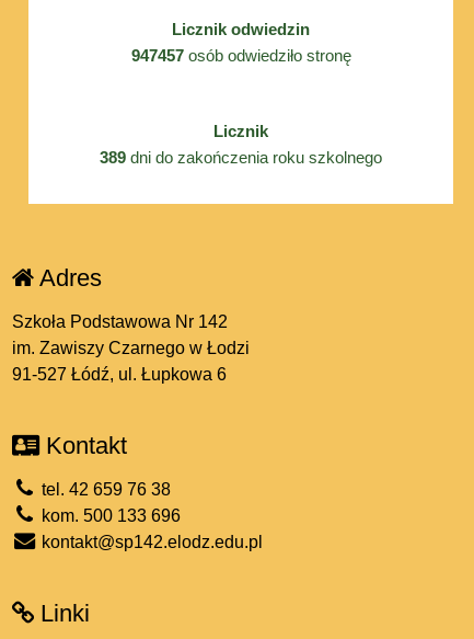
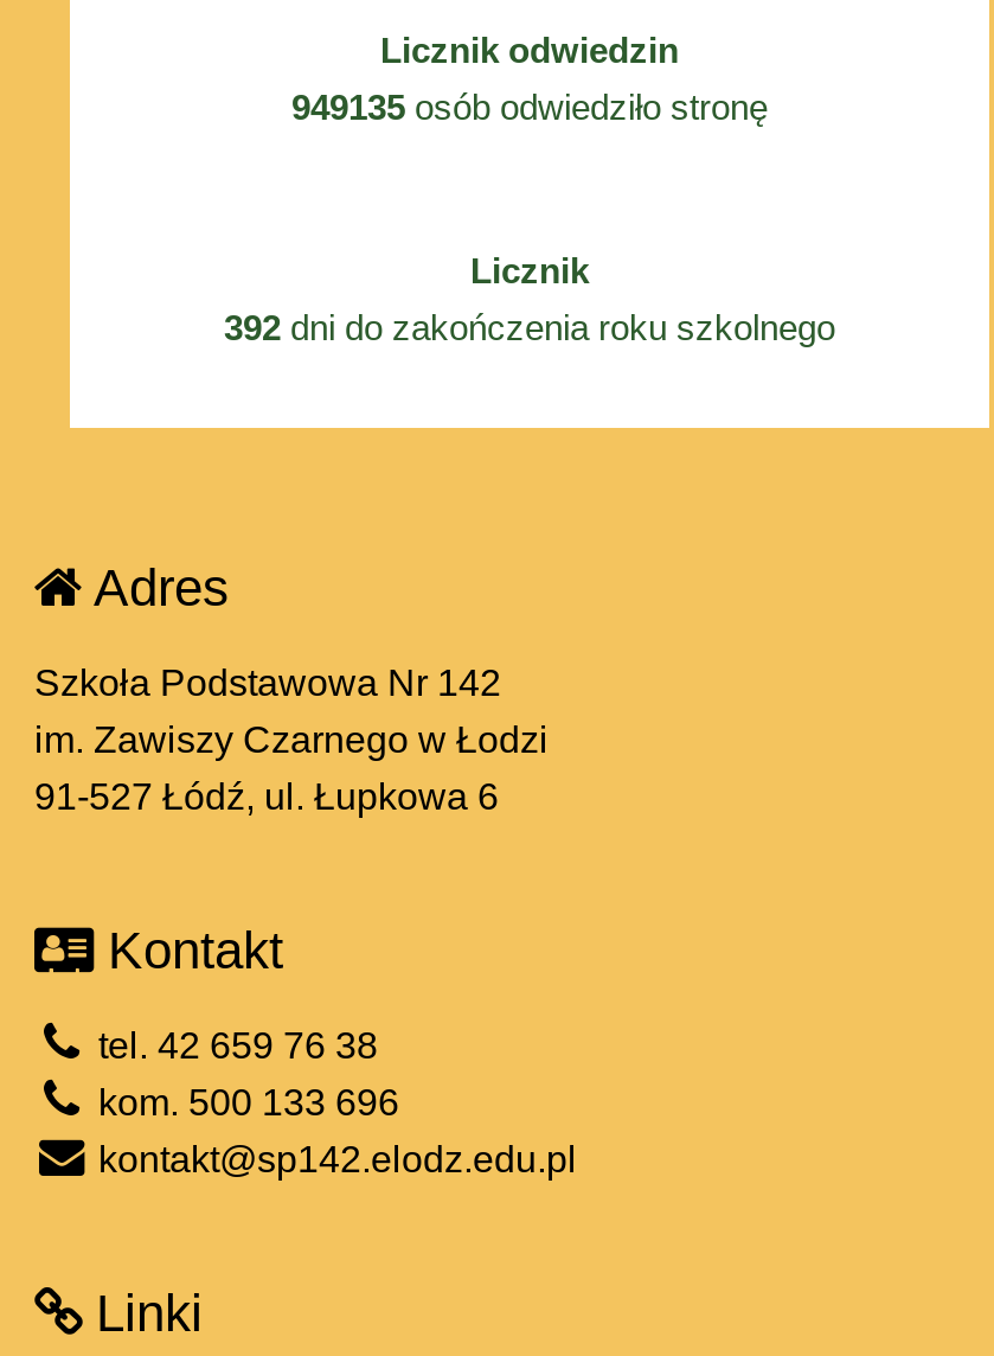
- 947457 osób odwiedziło stronę
+ 949135 osób odwiedziło stronę

- 389 dni do zakończenia roku szkolnego
+ 392 dni do zakończenia roku szkolnego
